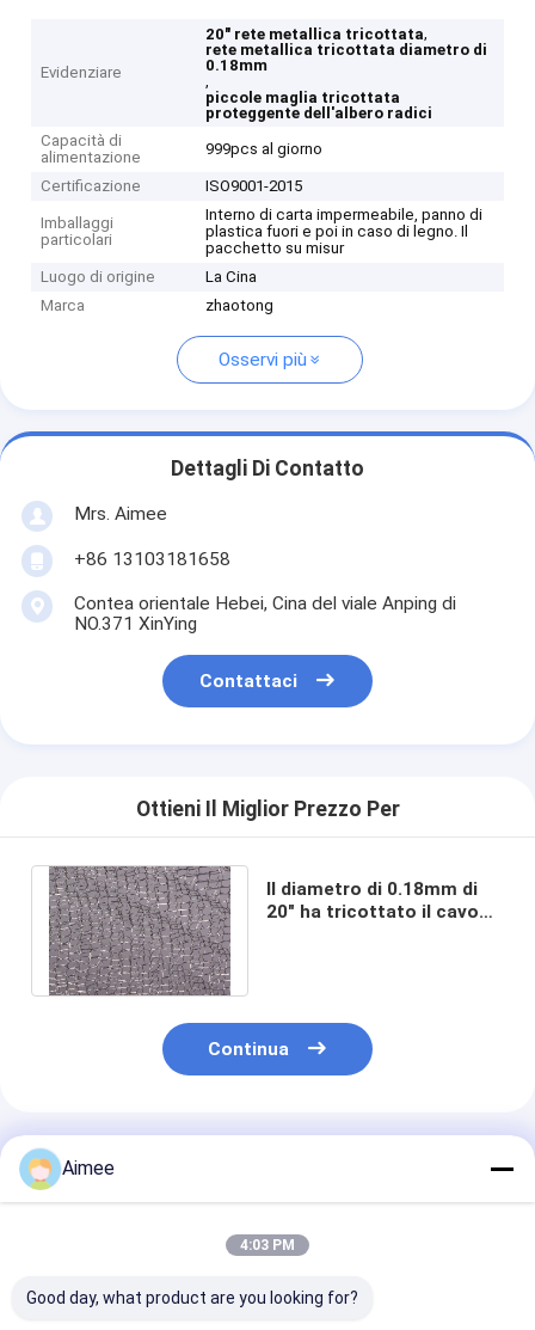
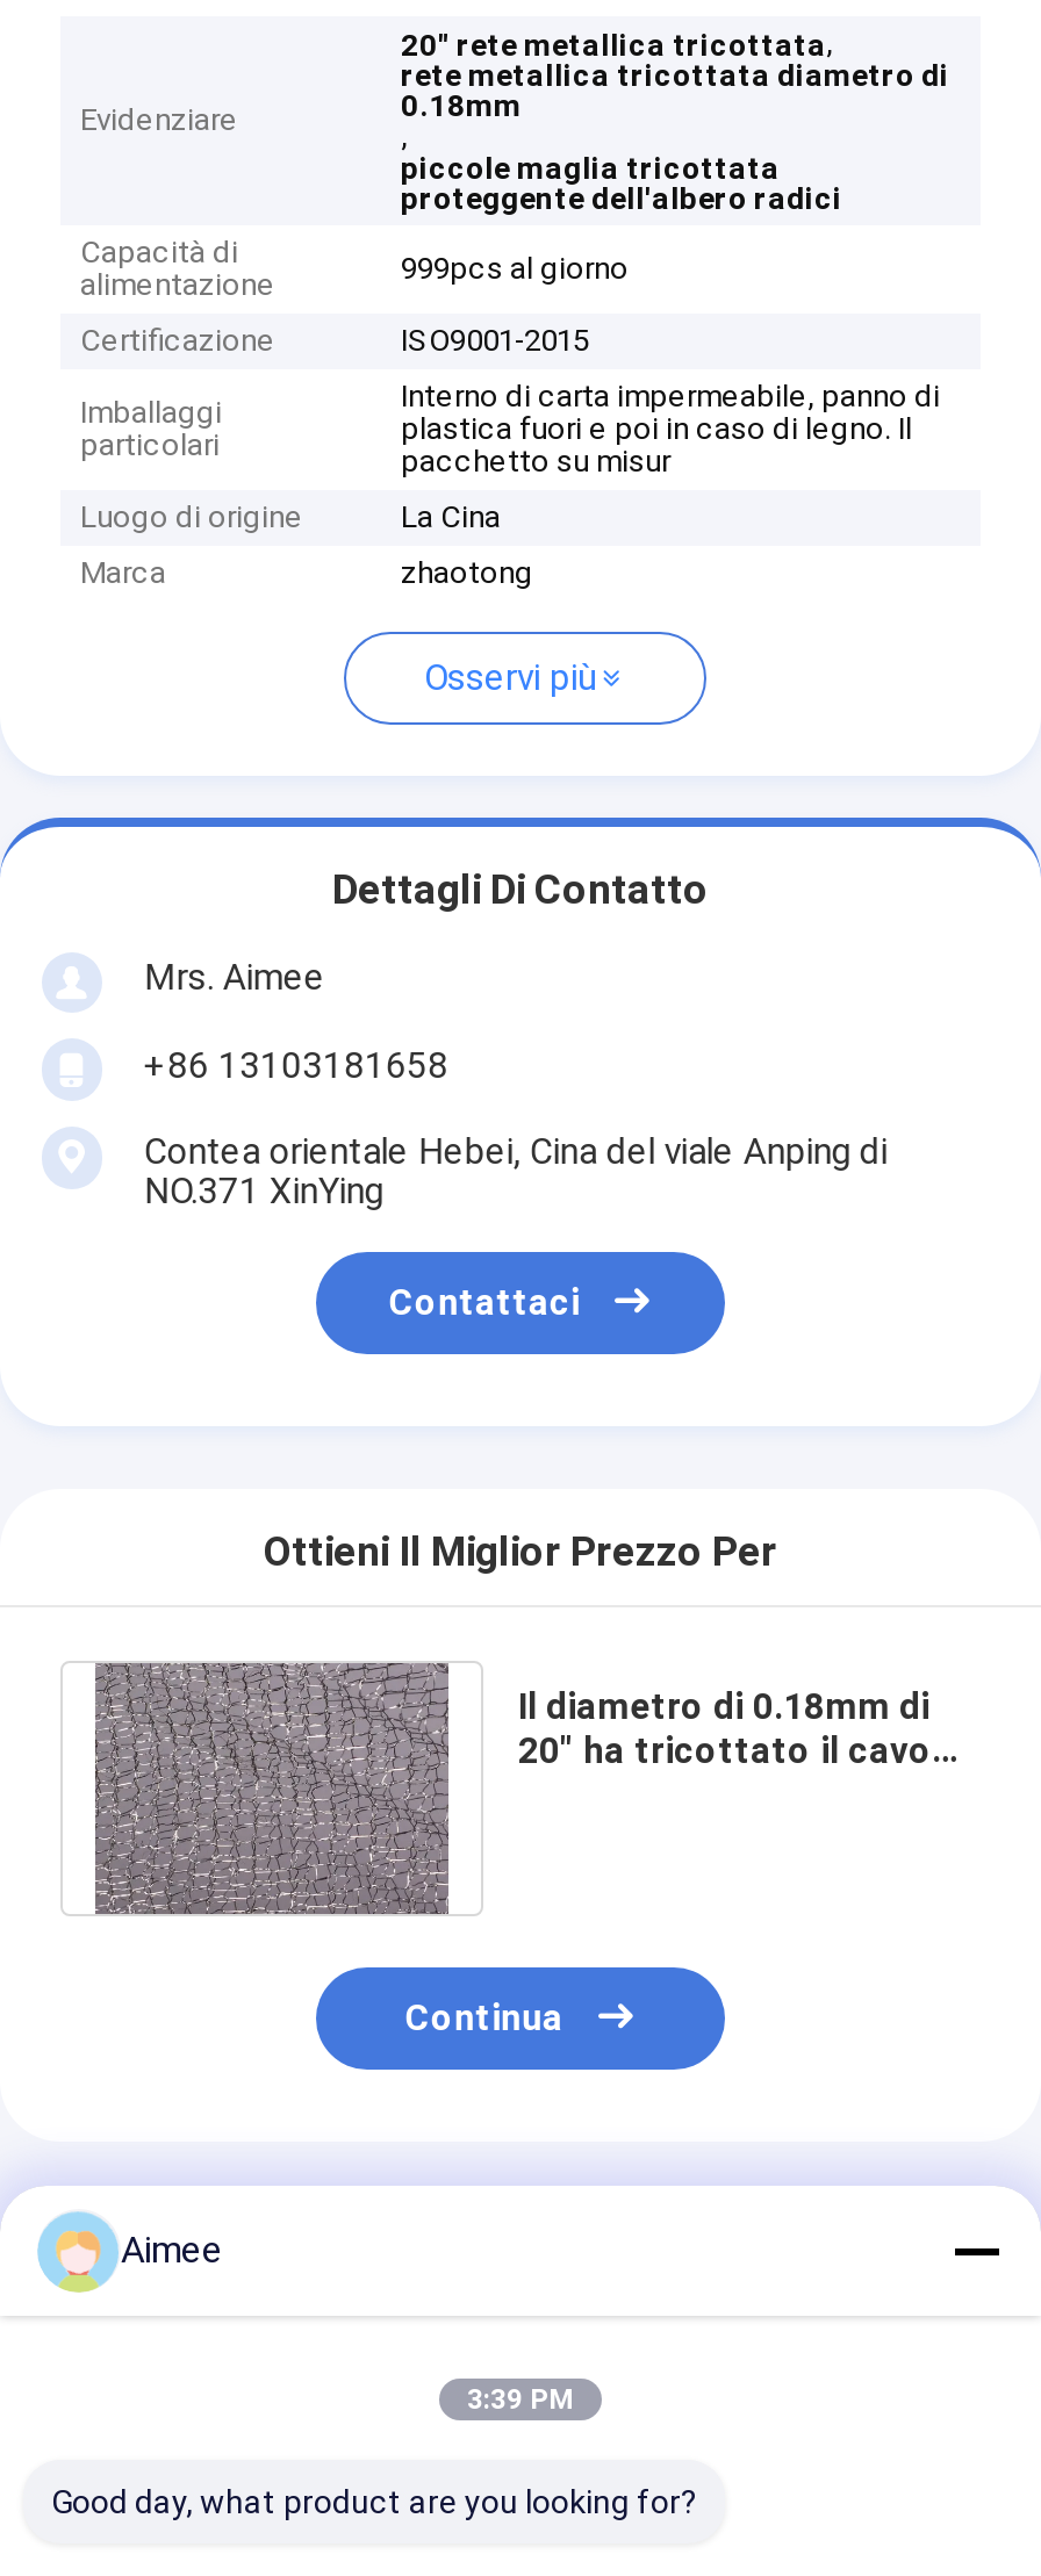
- 4:03 PM
+ 3:39 PM
